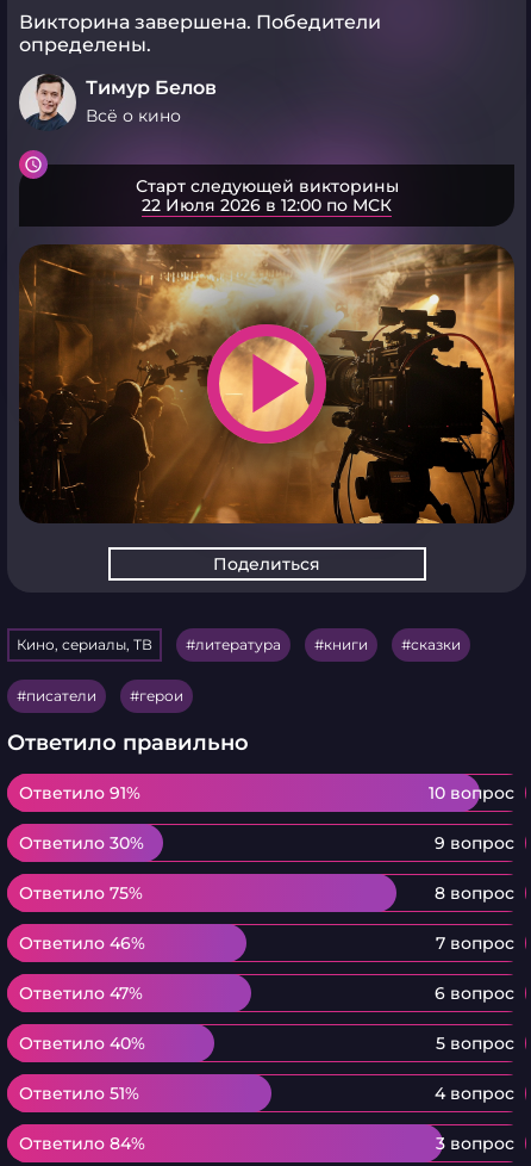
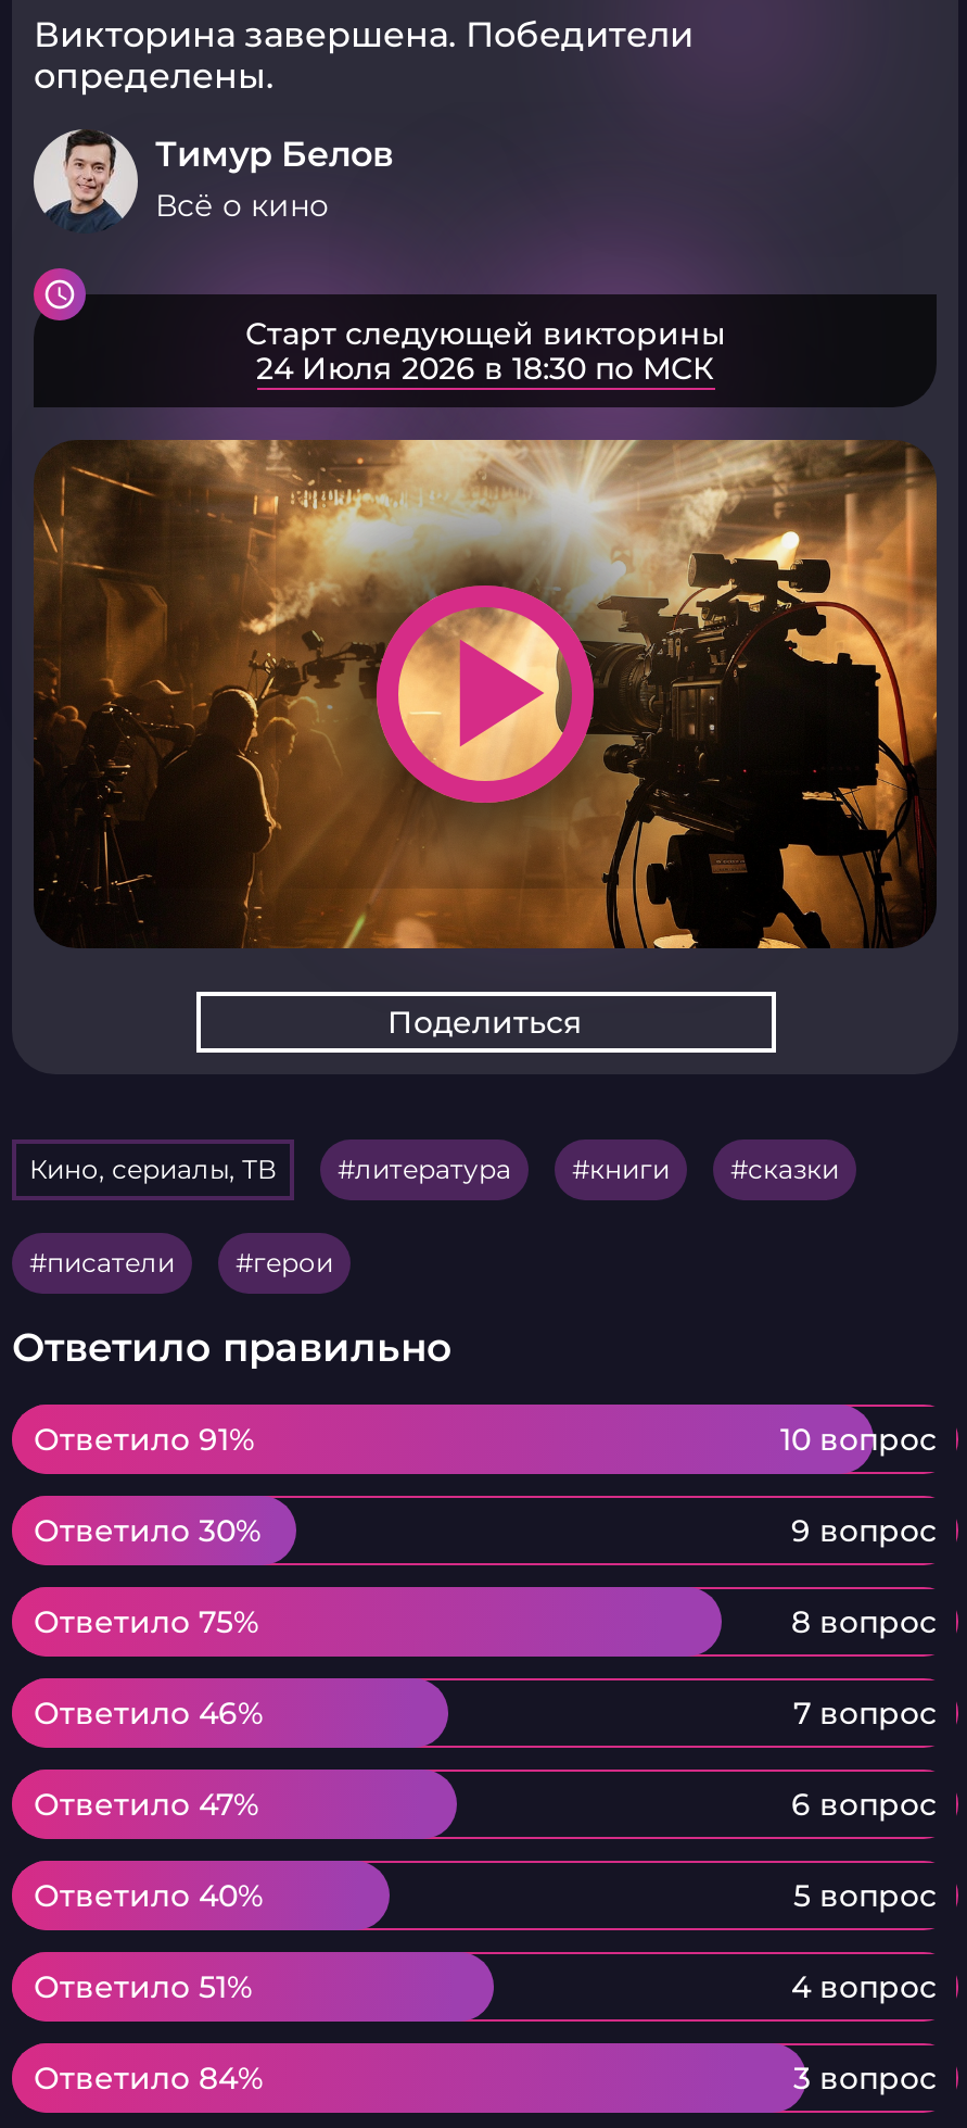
- 22 Июля 2026 в 12:00 по МСК
+ 24 Июля 2026 в 18:30 по МСК
